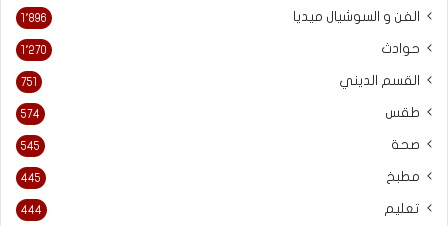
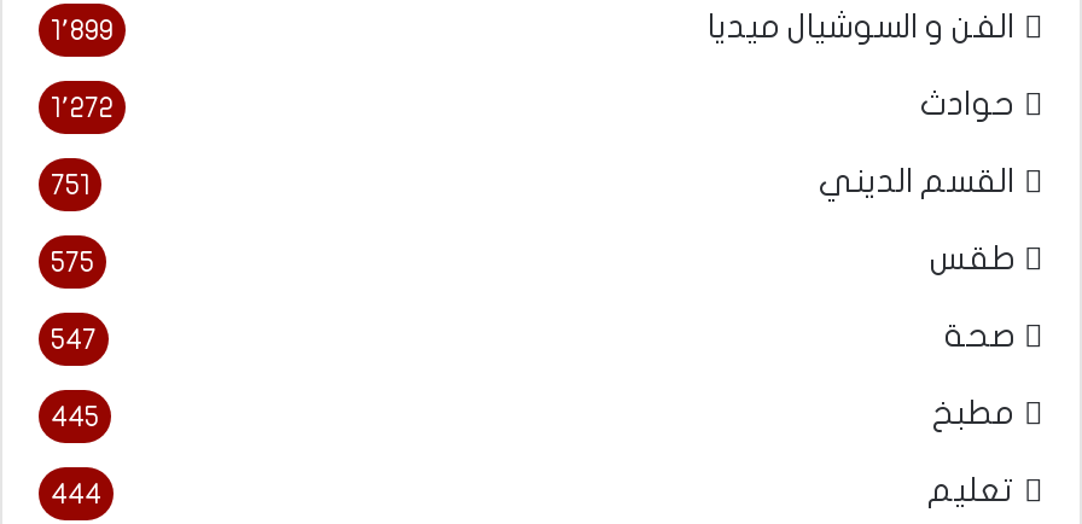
- 1٬896
+ 1٬899

- 1٬270
+ 1٬272

- 574
+ 575

- 545
+ 547
